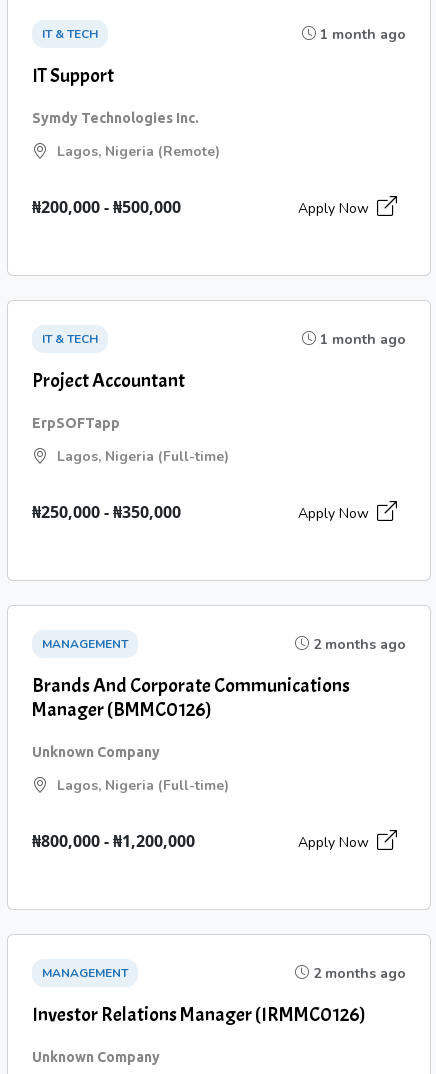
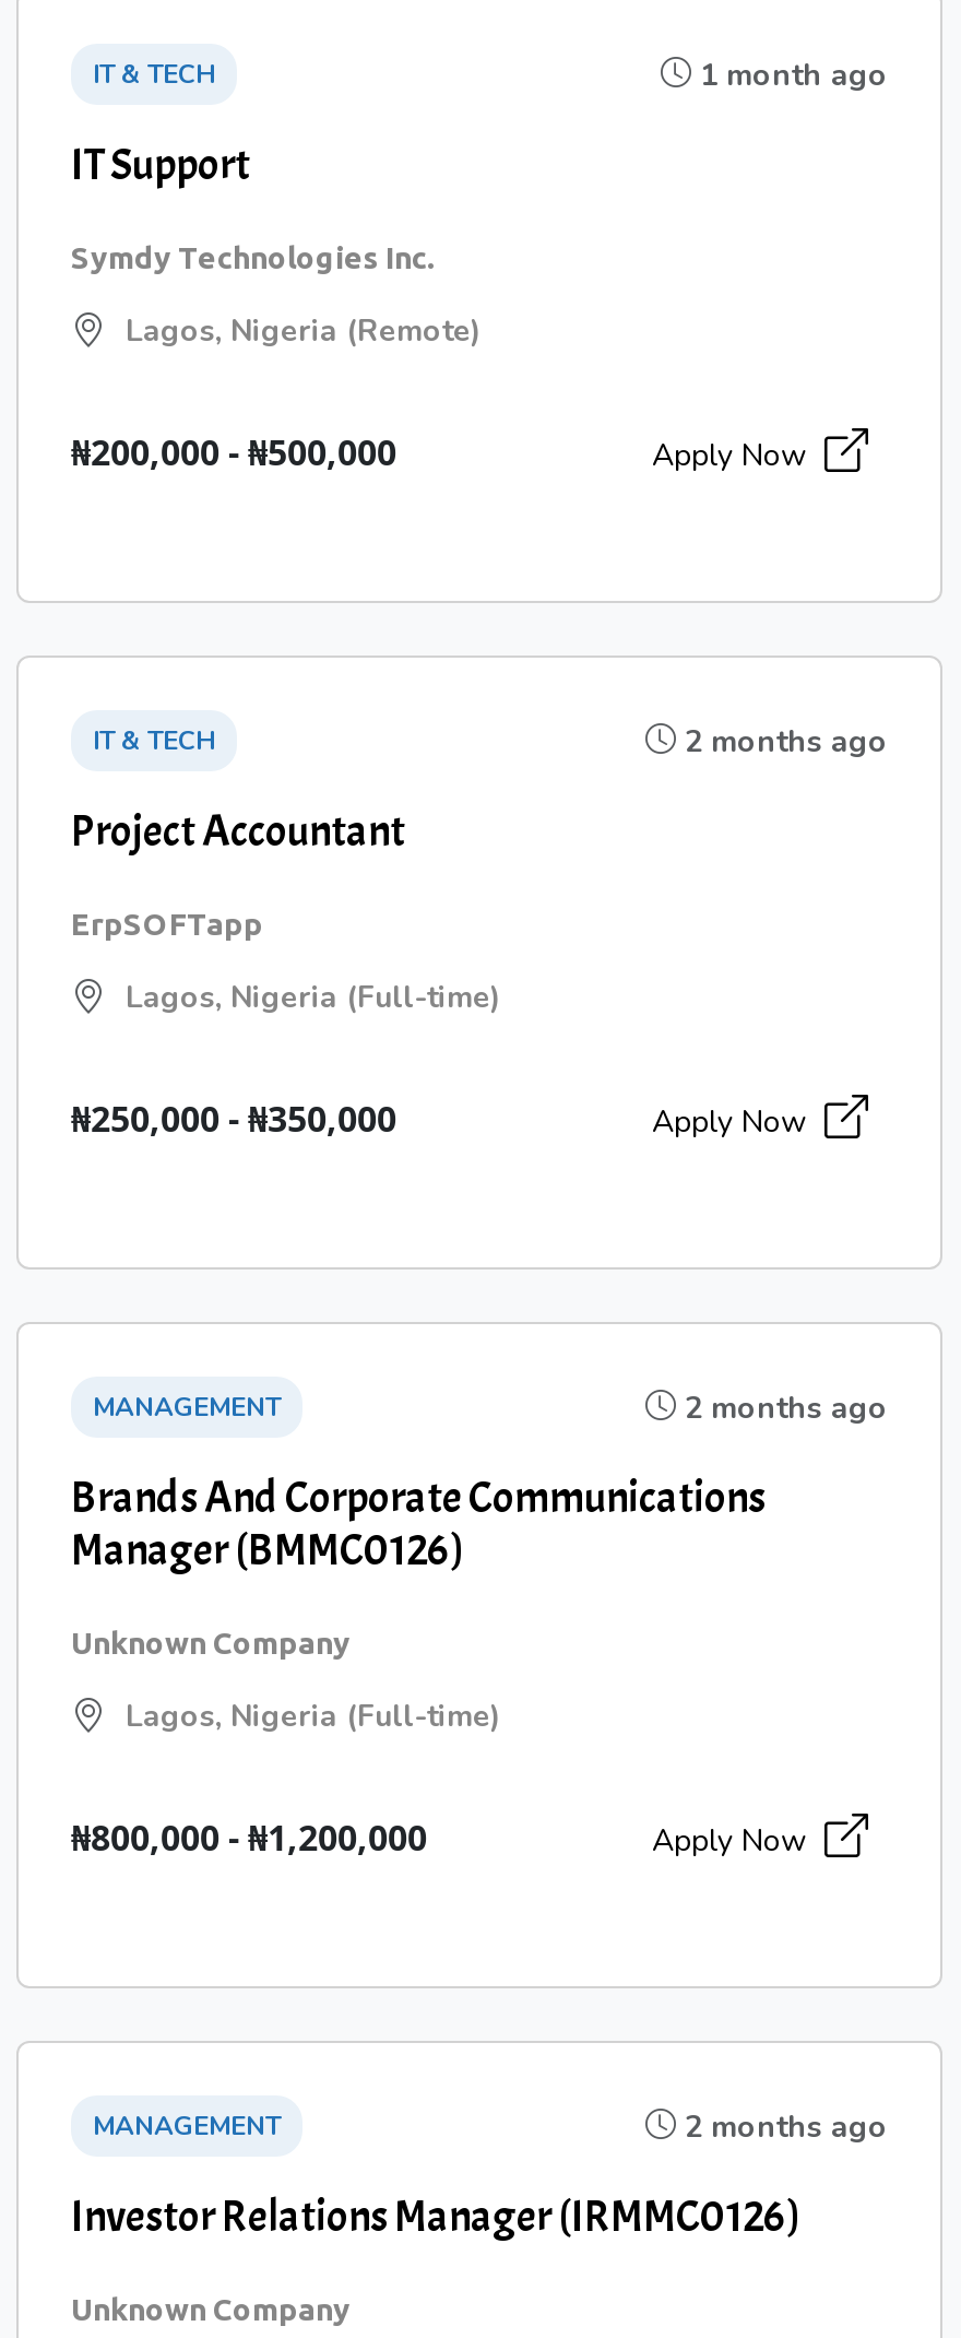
- 1 month ago
+ 2 months ago
